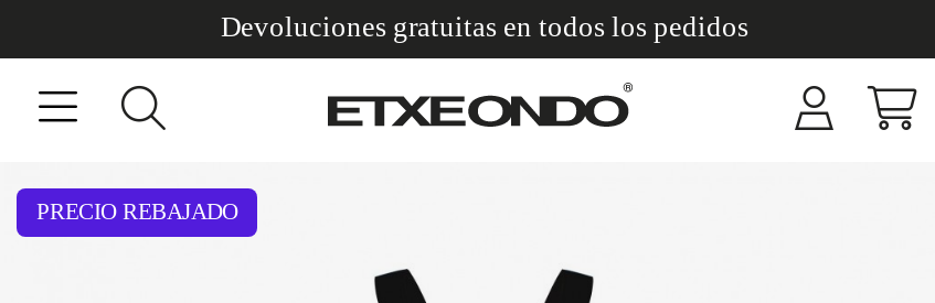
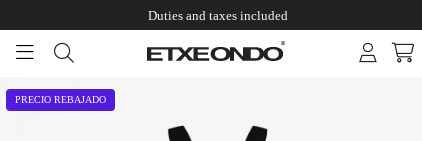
- Devoluciones gratuitas en todos los pedidos
+ Duties and taxes included
